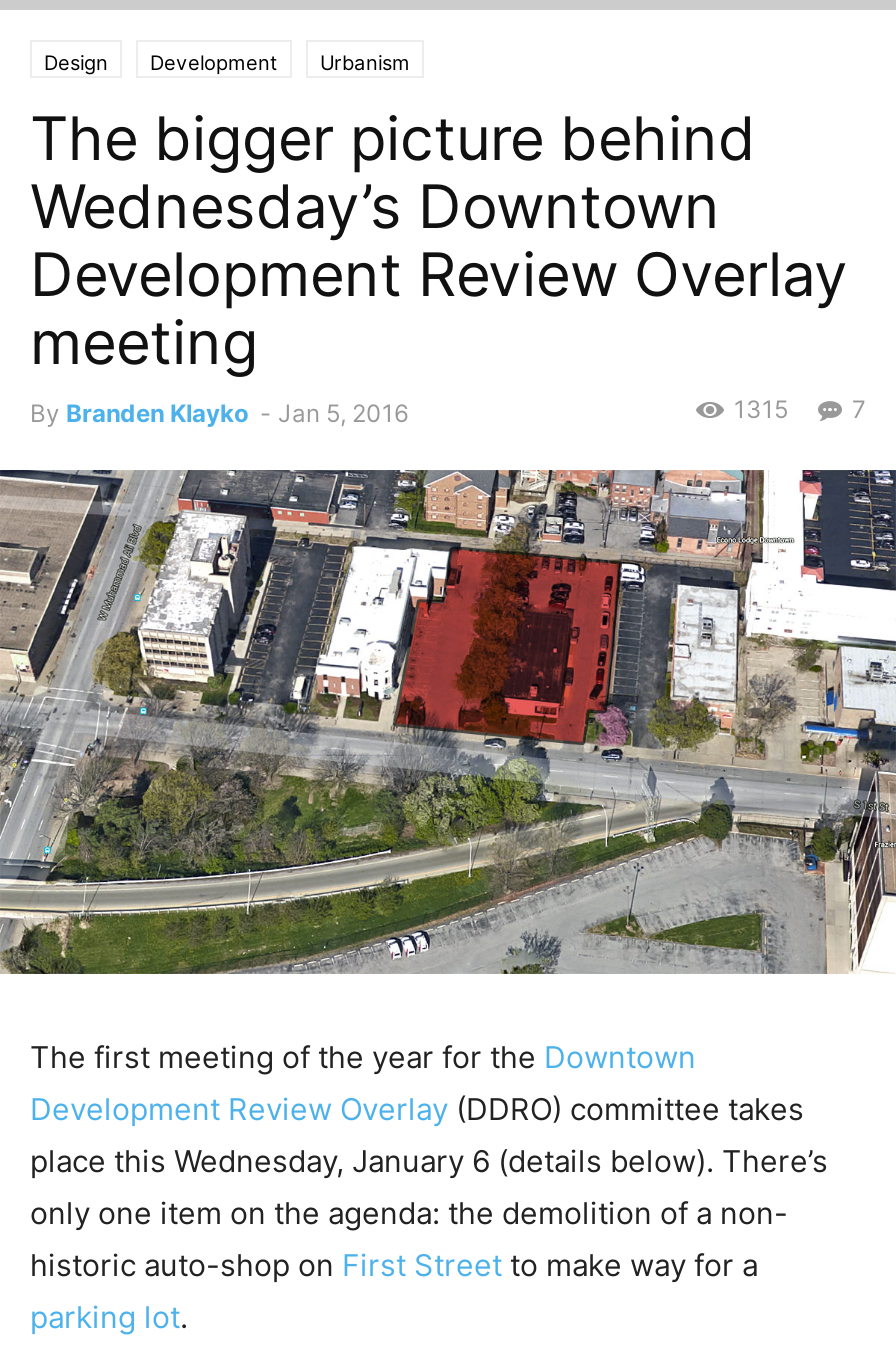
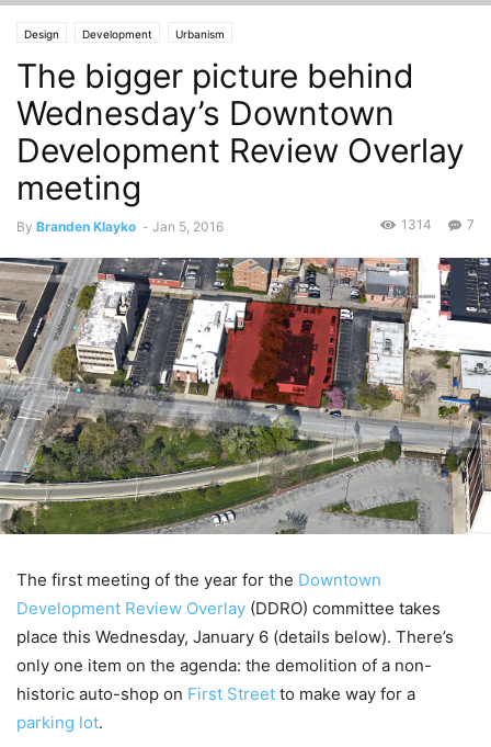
- 1315
+ 1314
